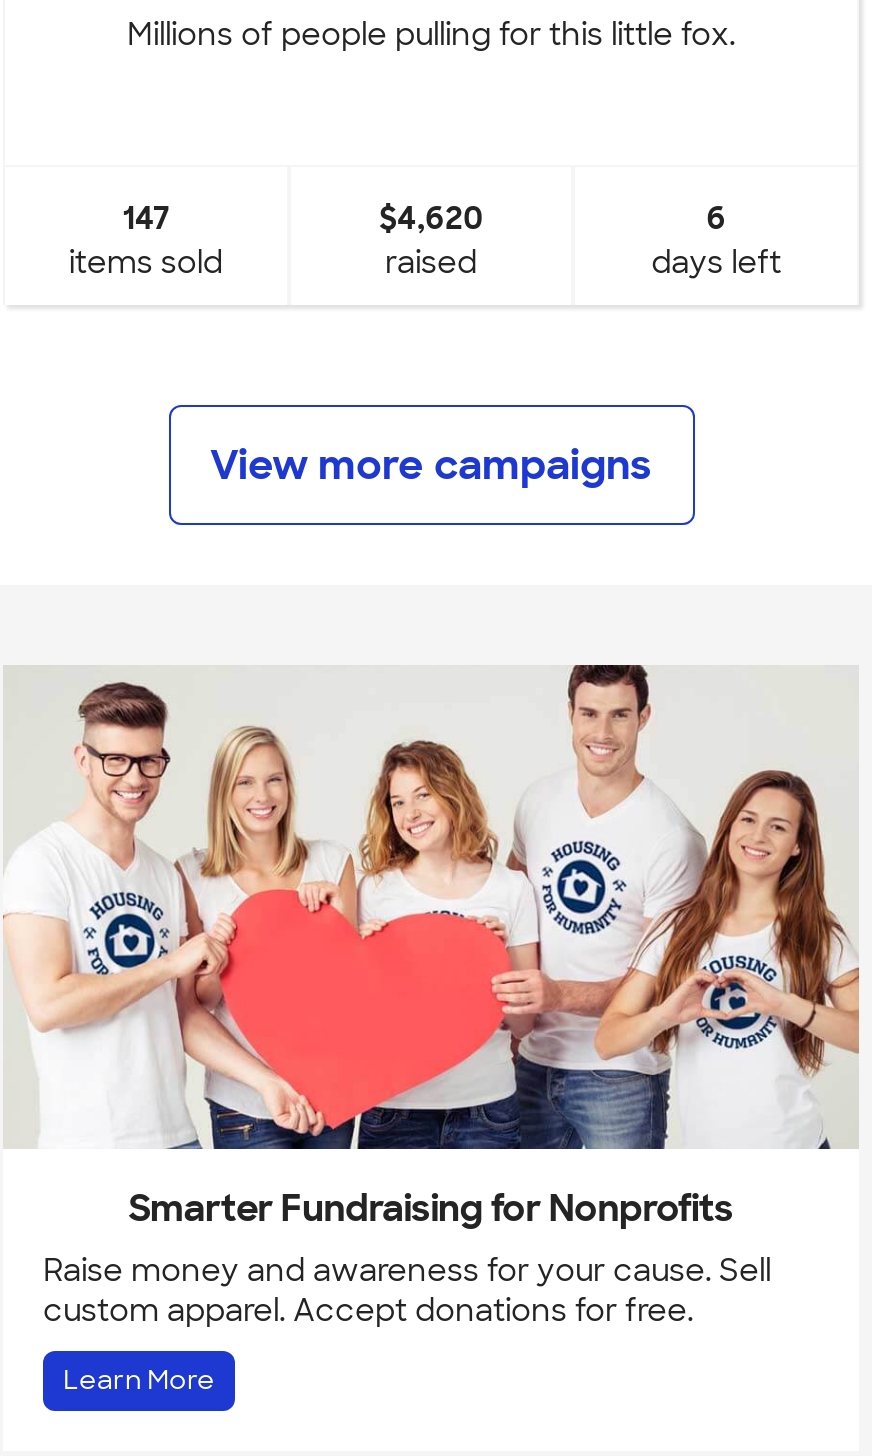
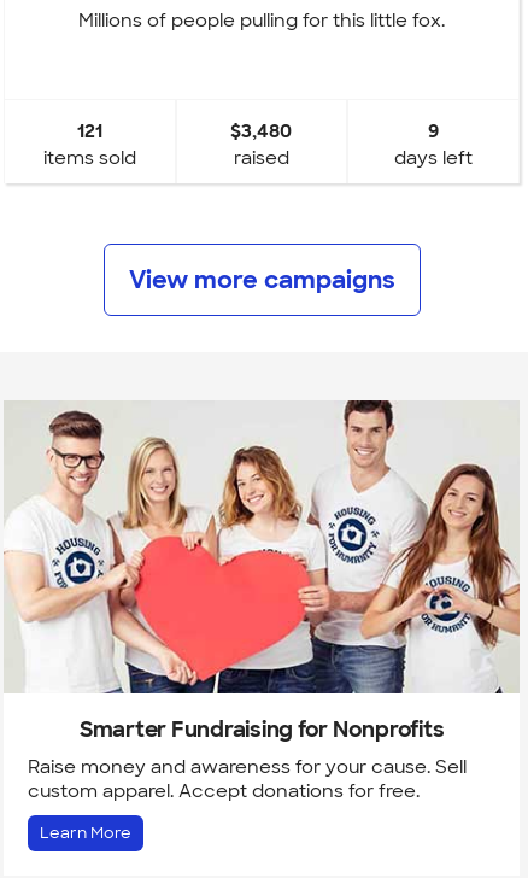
- 147
+ 121

- $4,620
+ $3,480

- 6
+ 9
